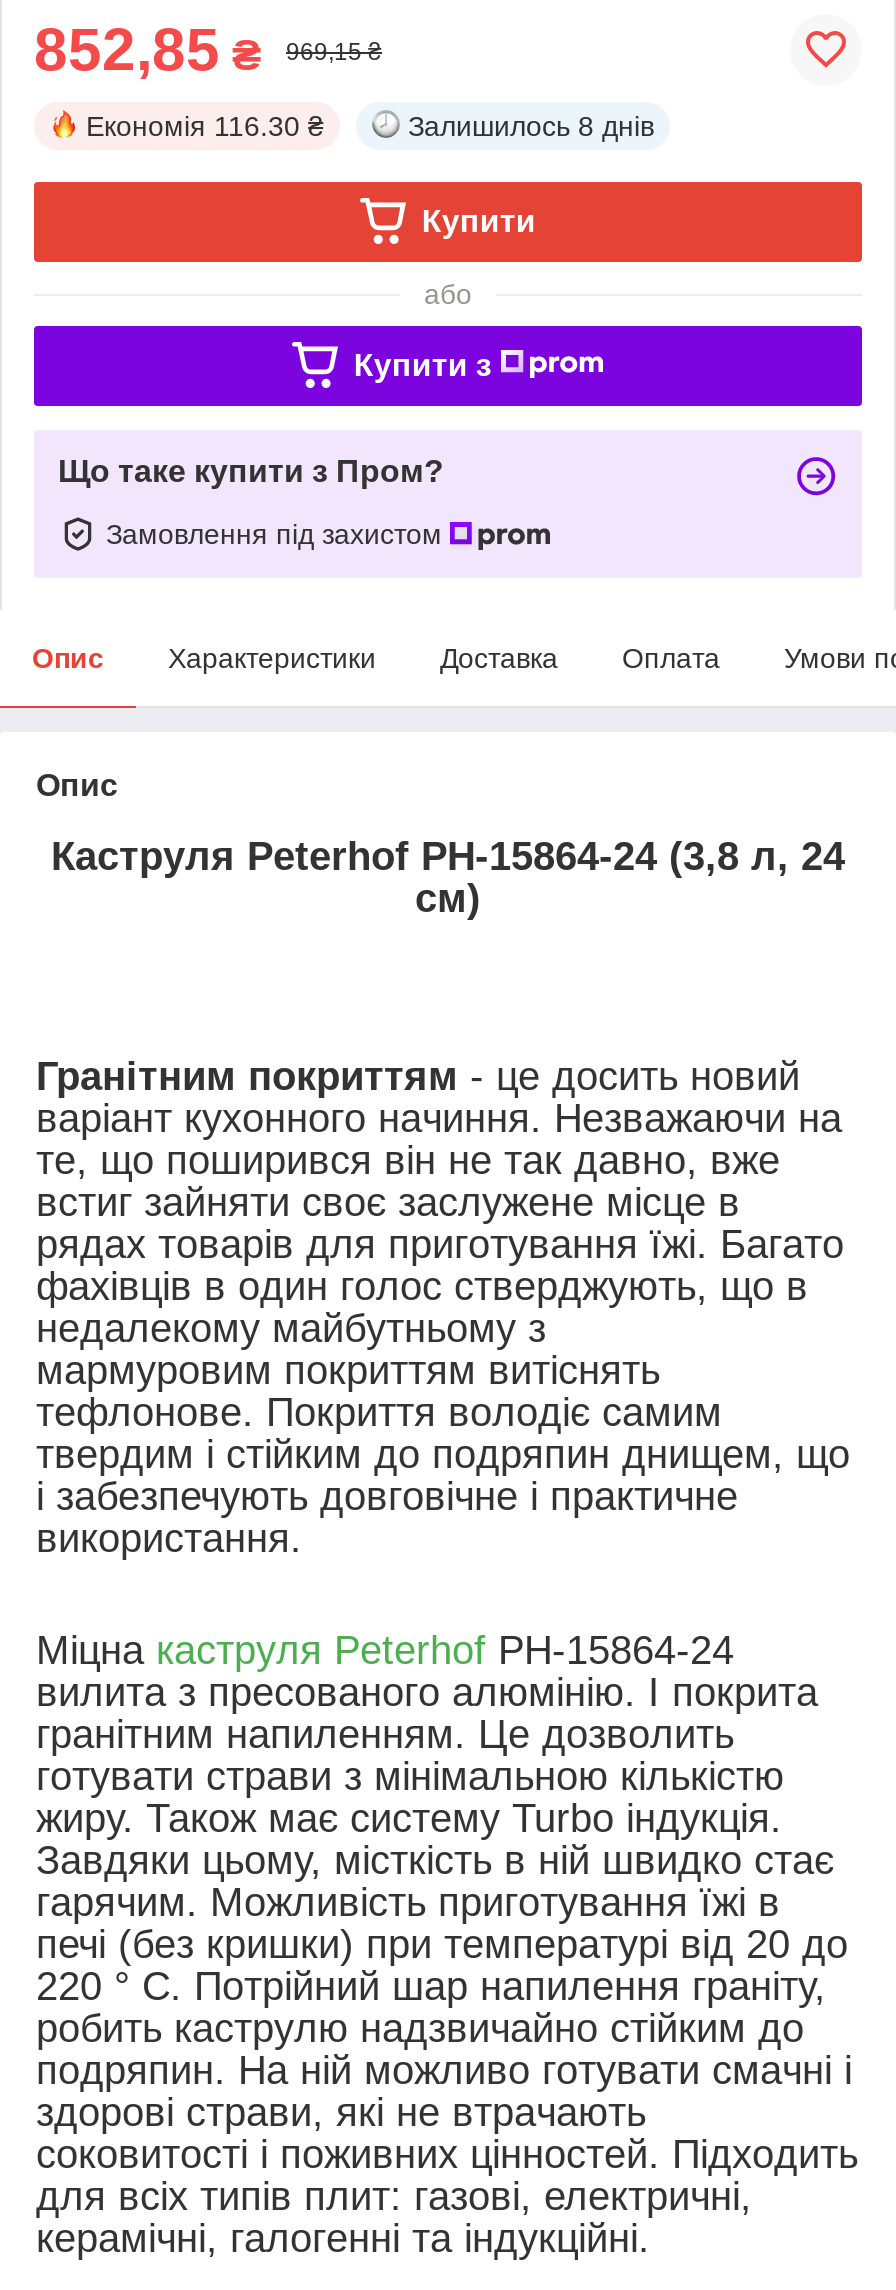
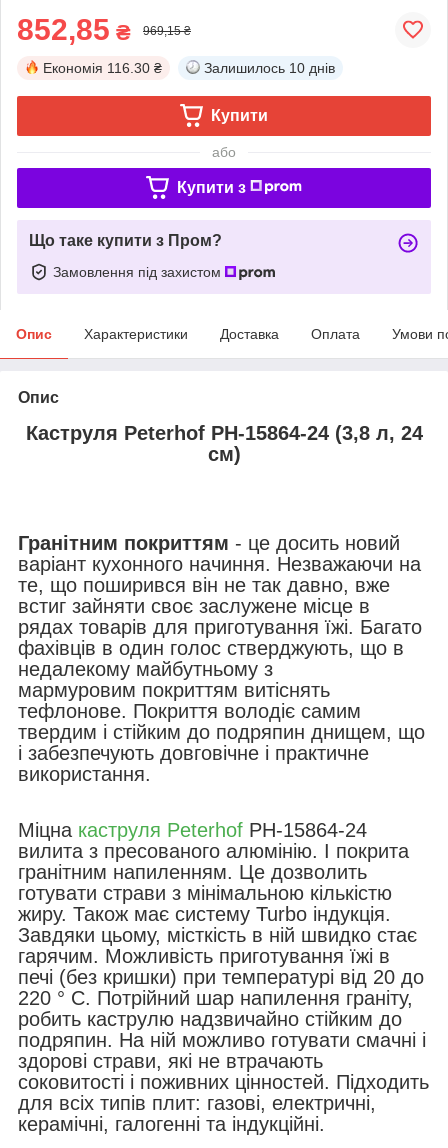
- Залишилось 8 днів
+ Залишилось 10 днів
